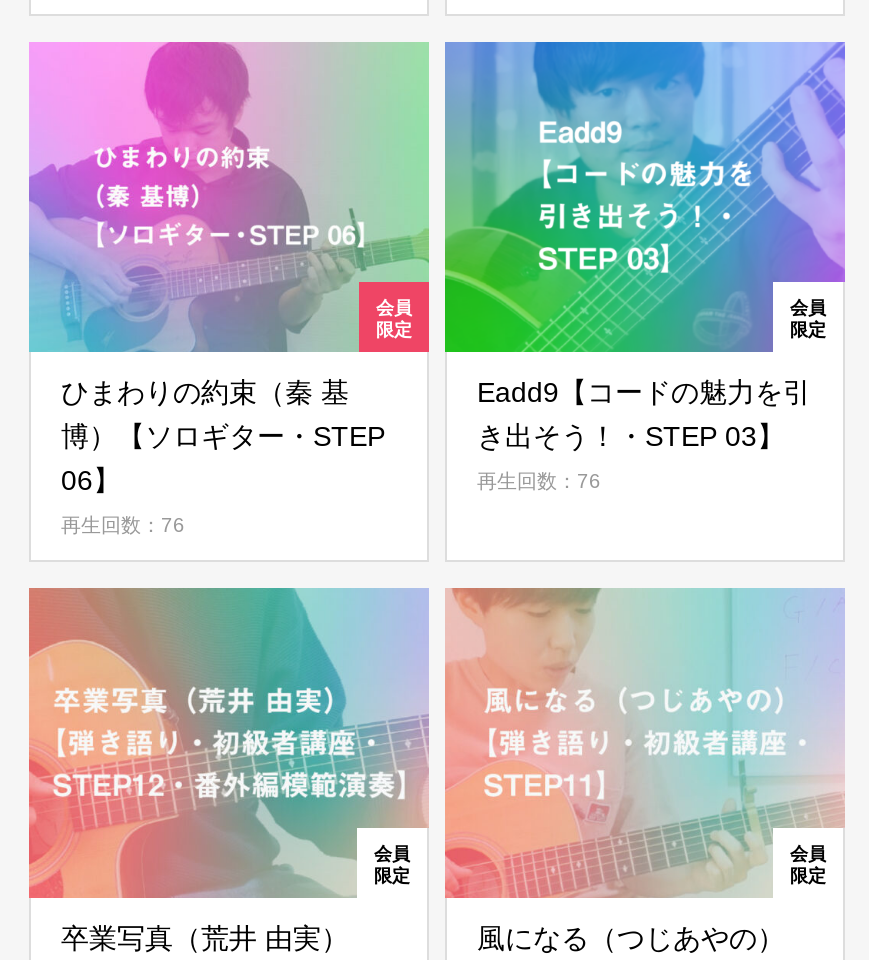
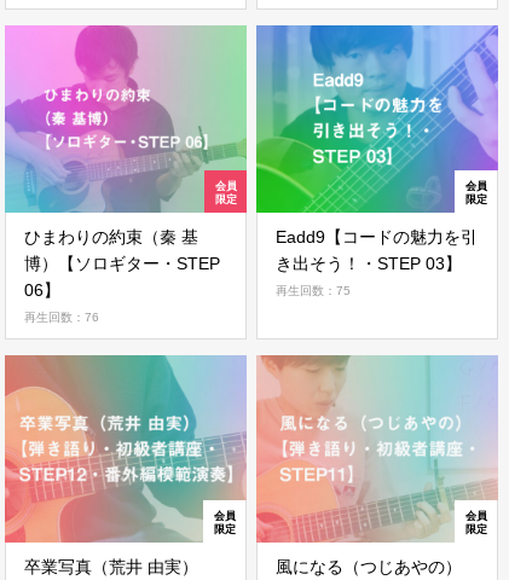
- 再生回数：76
+ 再生回数：75
